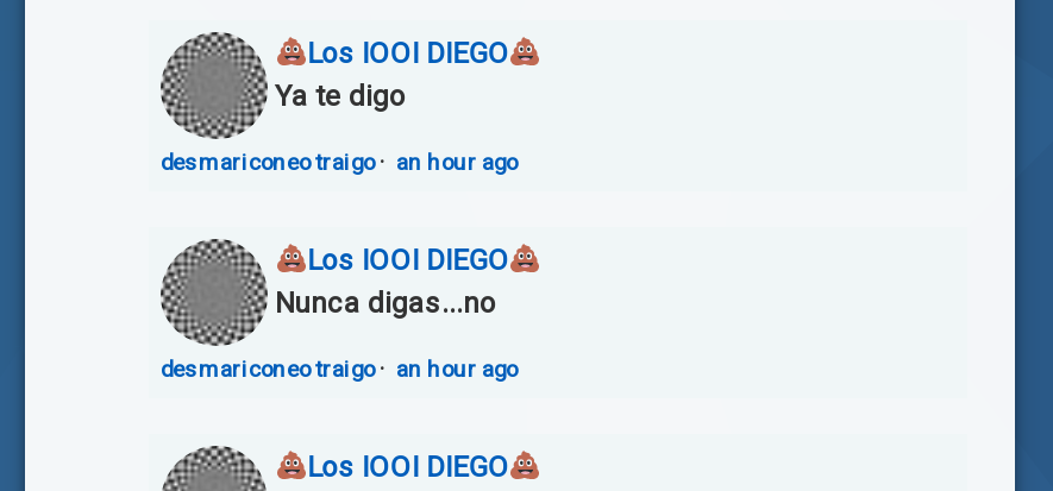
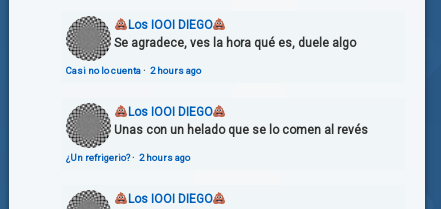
- Ya te digo
+ Se agradece, ves la hora qué es, duele algo

- desmariconeo traigo · an hour ago
+ Casi no lo cuenta · 2 hours ago

- Nunca digas...no
+ Unas con un helado que se lo comen al revés

- desmariconeo traigo · an hour ago
+ ¿Un refrigerio? · 2 hours ago
